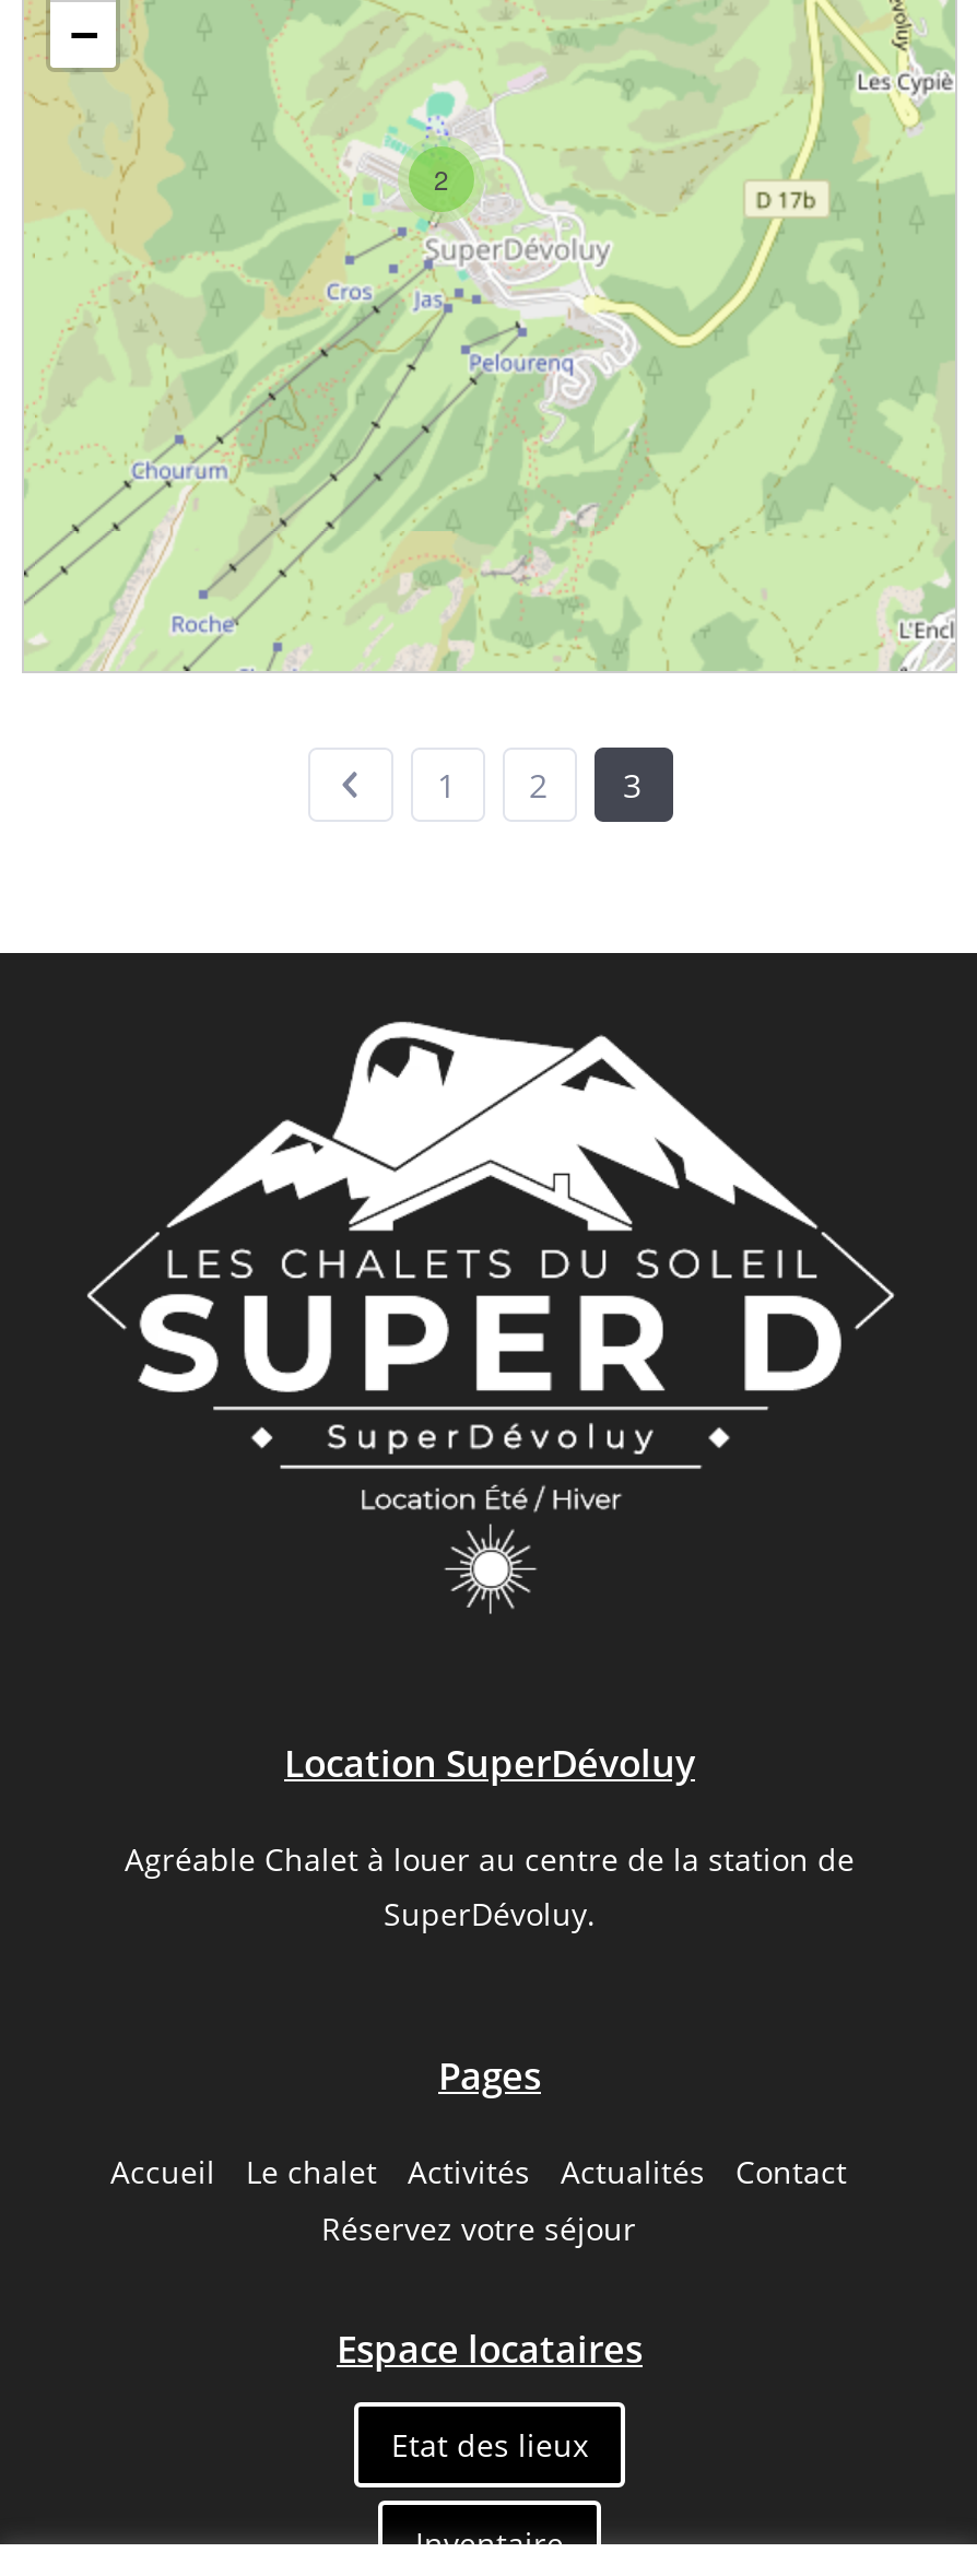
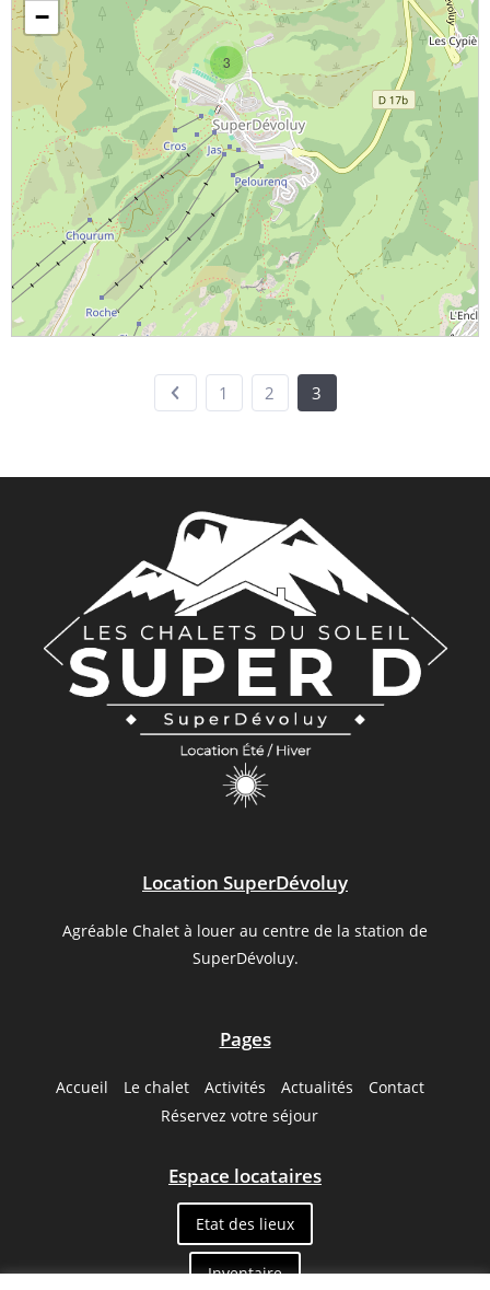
- 2
+ 3
